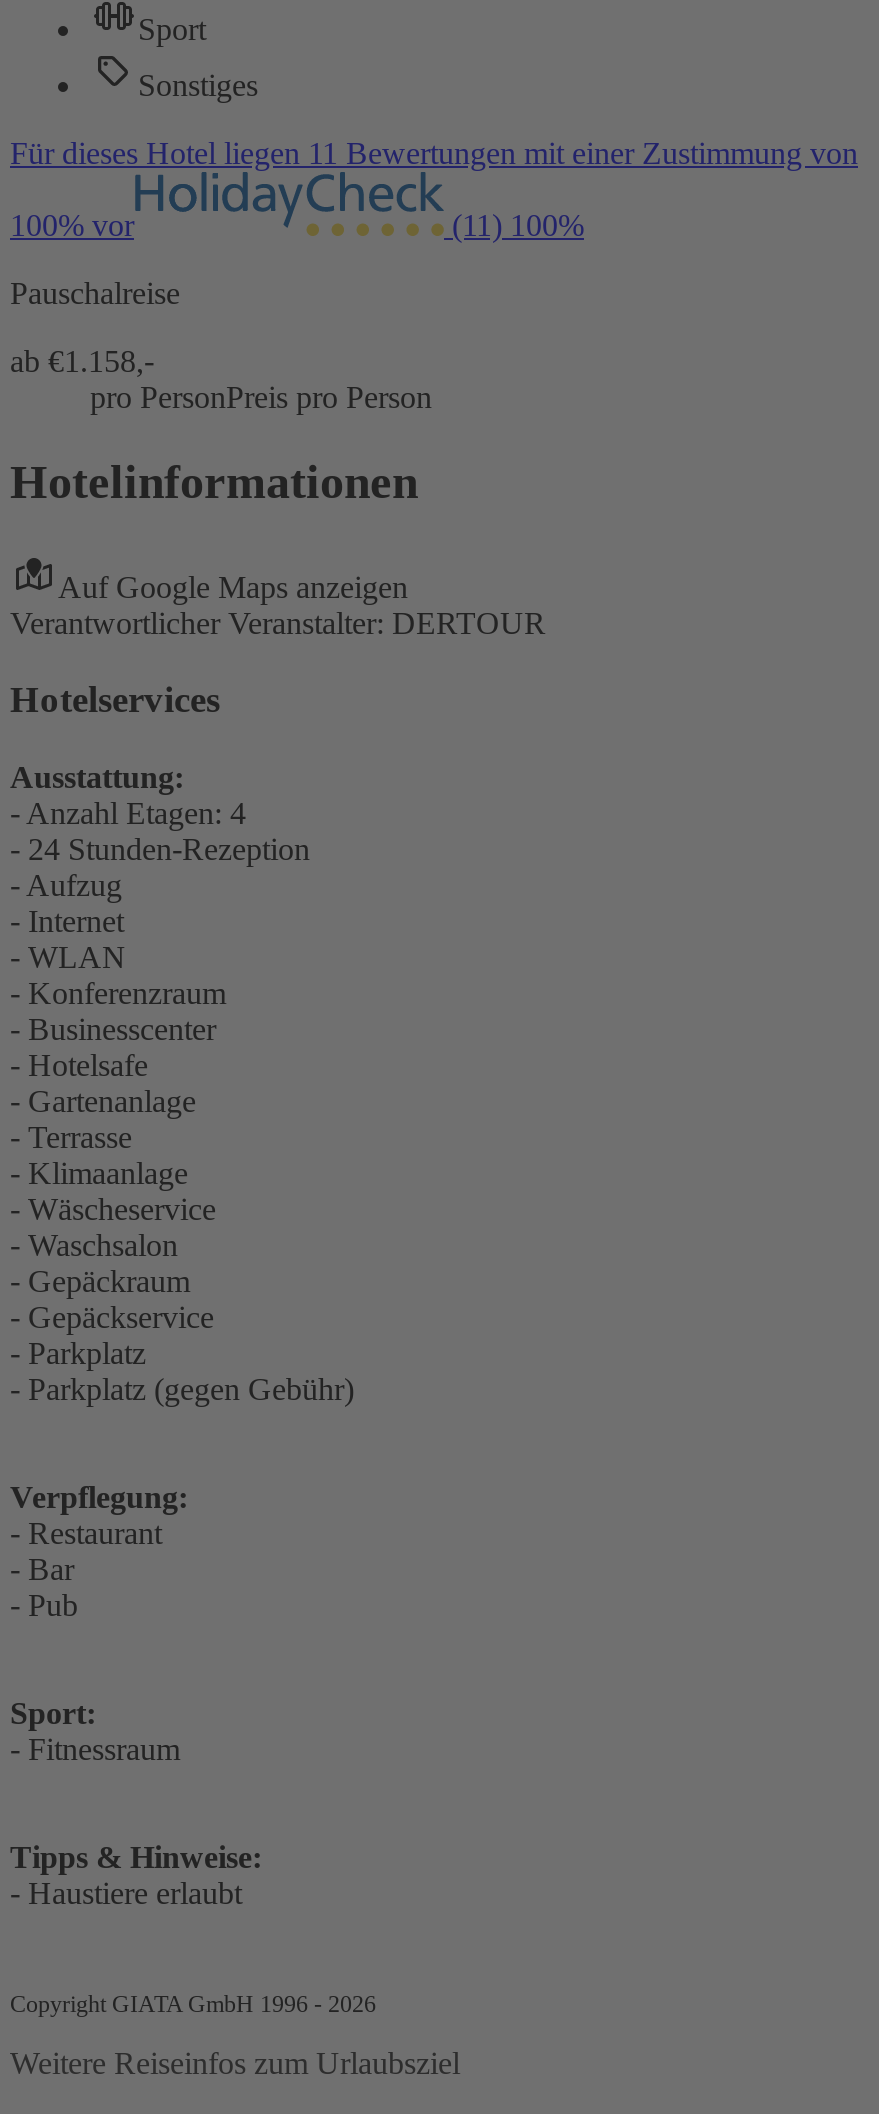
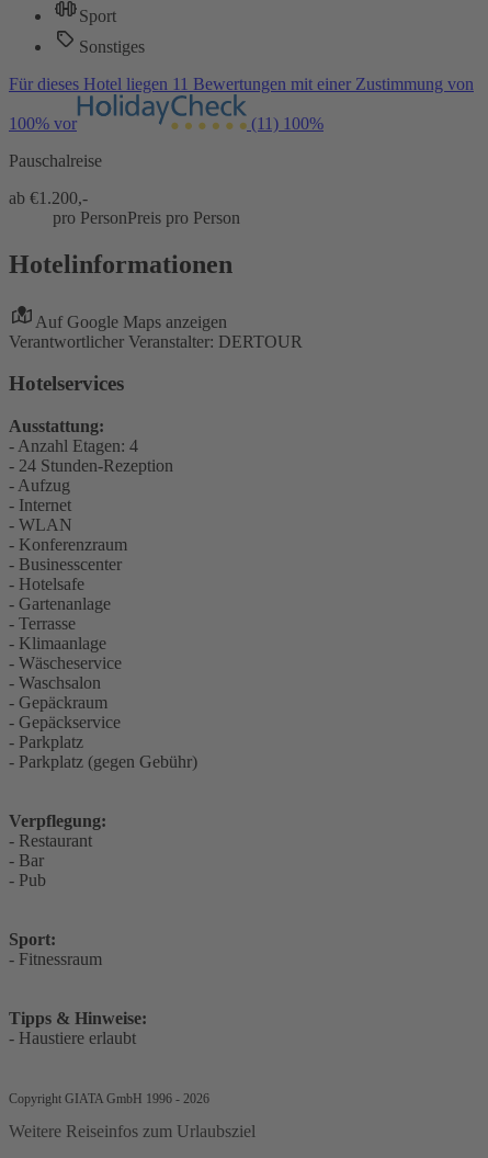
- ab €1.158,-
+ ab €1.200,-
